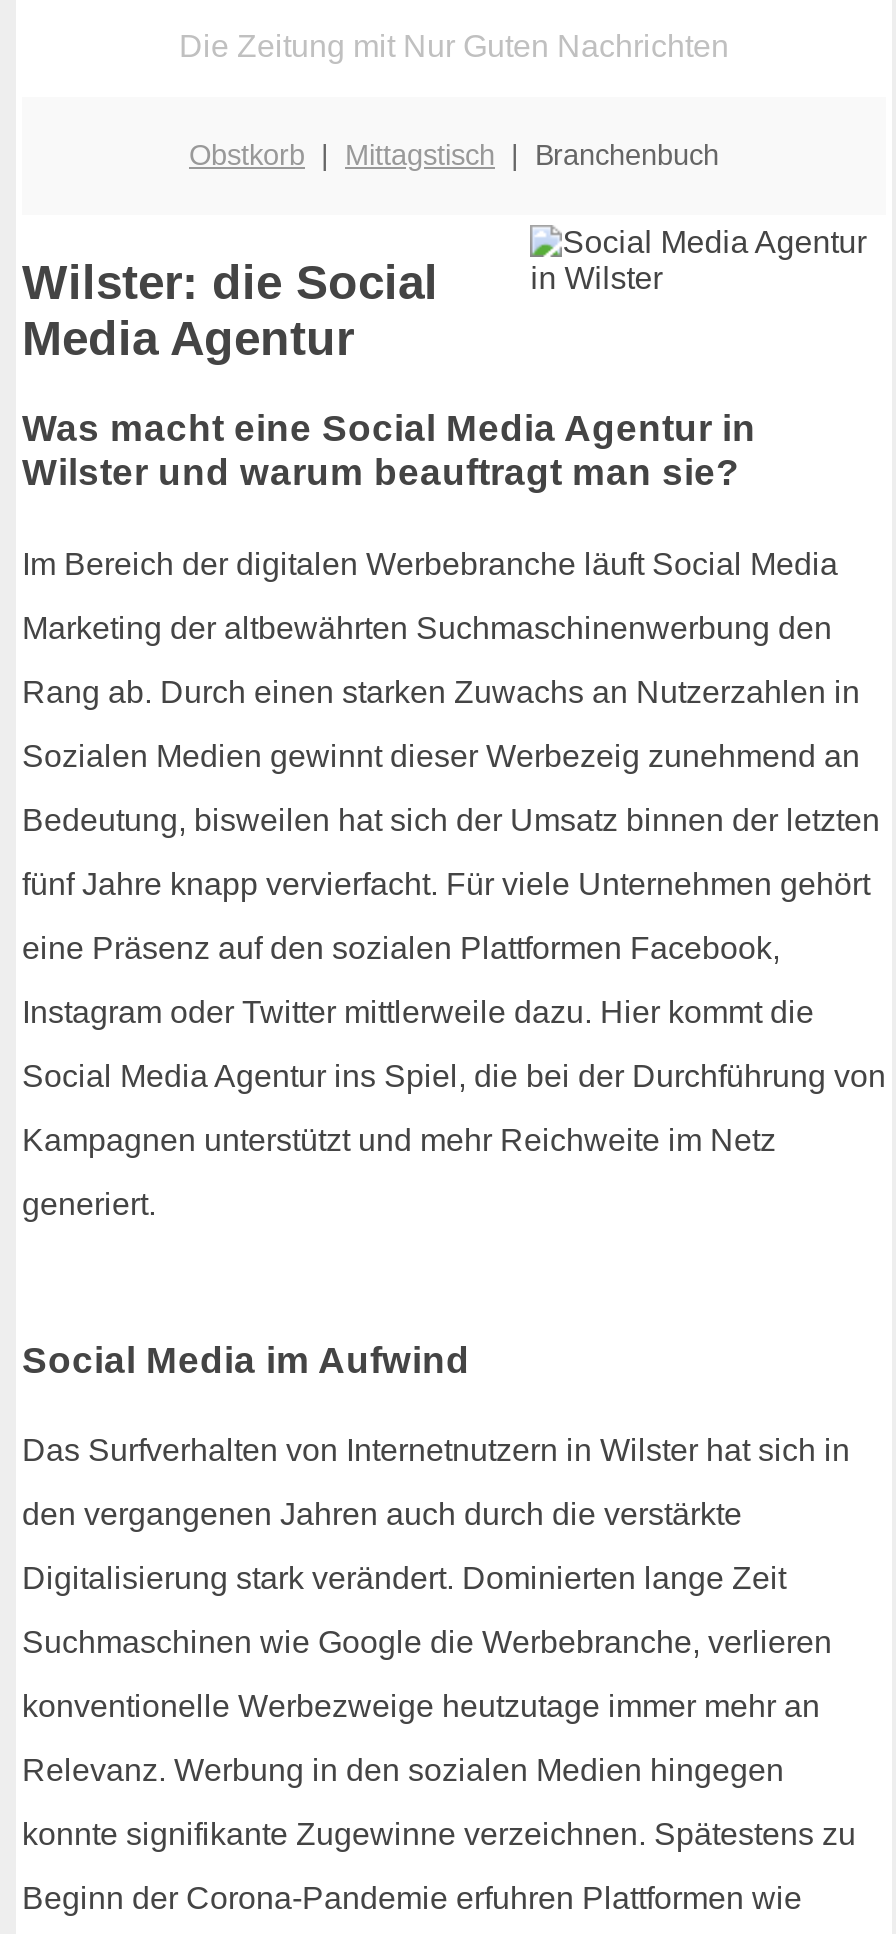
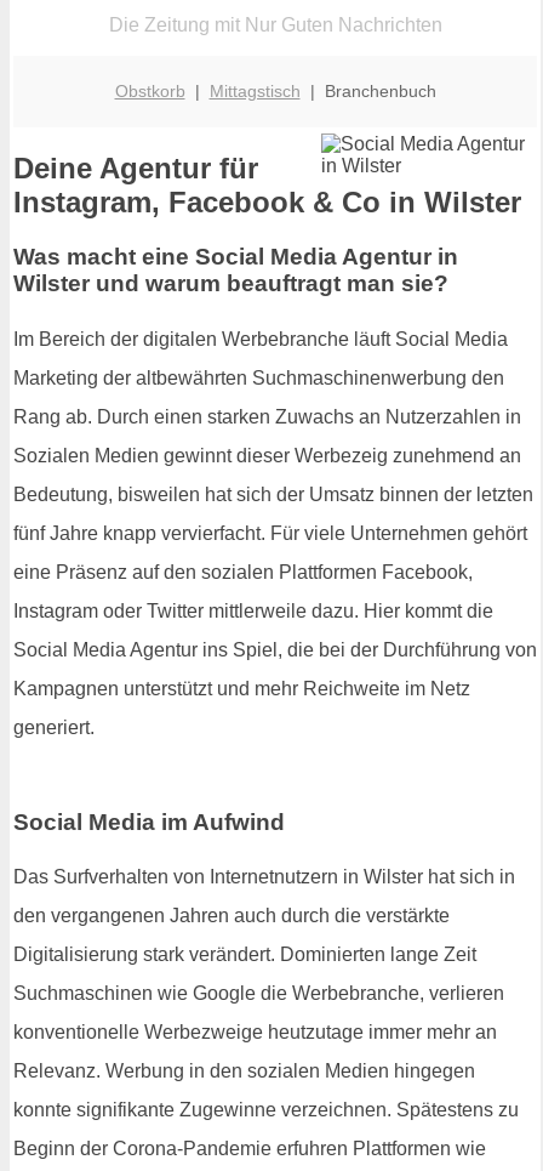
- Wilster: die Social
- Media Agentur
+ Deine Agentur für
+ Instagram, Facebook & Co in Wilster
